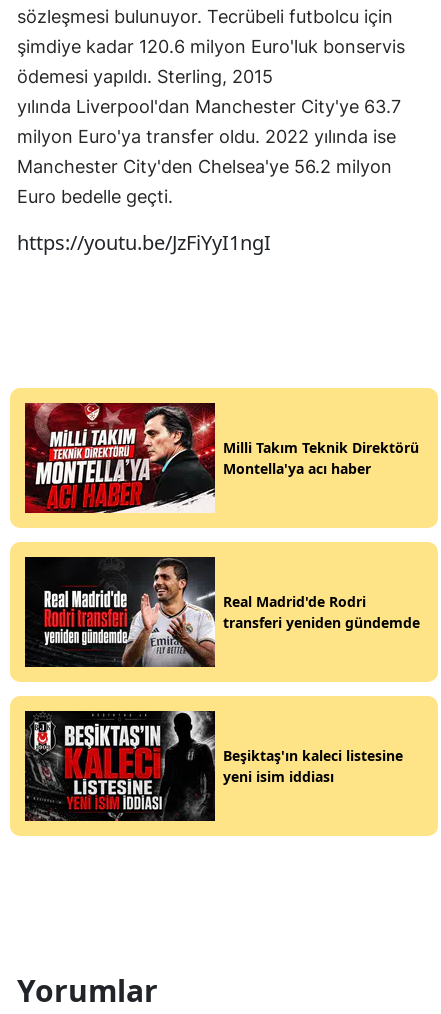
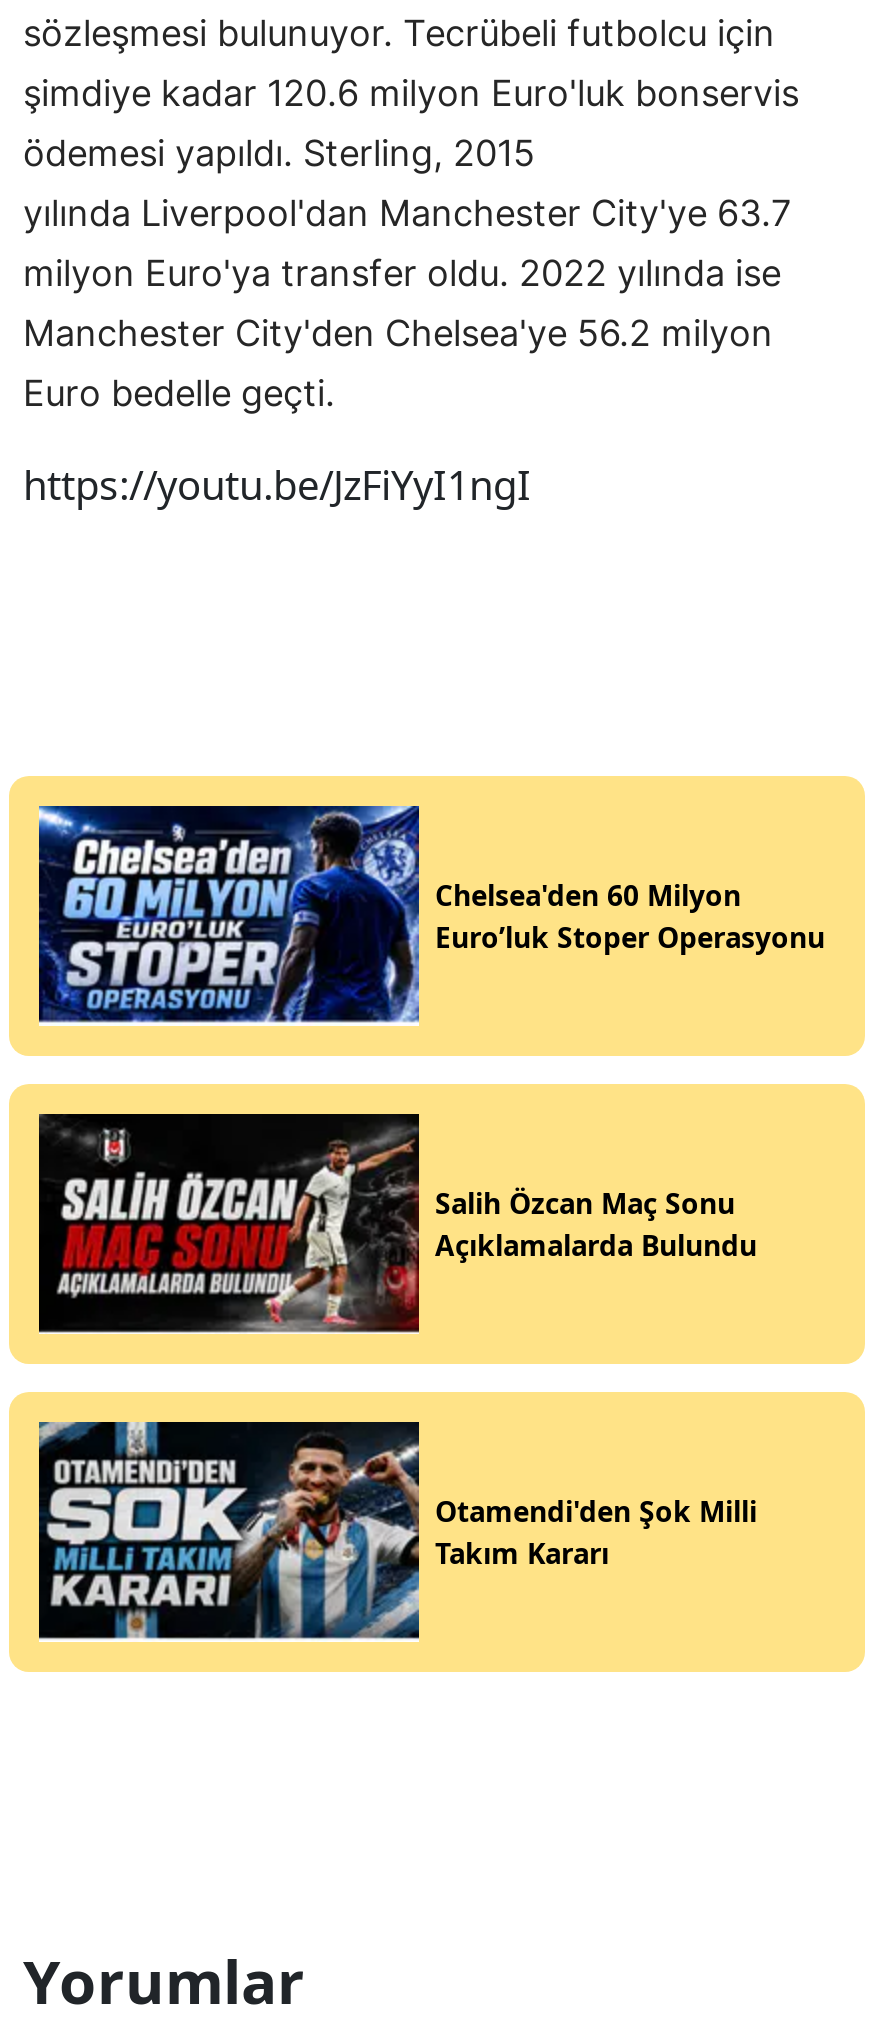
- [image]
- Milli Takım Teknik Direktörü
- Montella'ya acı haber
+ [image]
+ Chelsea'den 60 Milyon
+ Euro’luk Stoper Operasyonu

- [image]
- Real Madrid'de Rodri
- transferi yeniden gündemde
+ [image]
+ Salih Özcan Maç Sonu
+ Açıklamalarda Bulundu

- [image]
- Beşiktaş'ın kaleci listesine
- yeni isim iddiası
+ [image]
+ Otamendi'den Şok Milli
+ Takım Kararı
